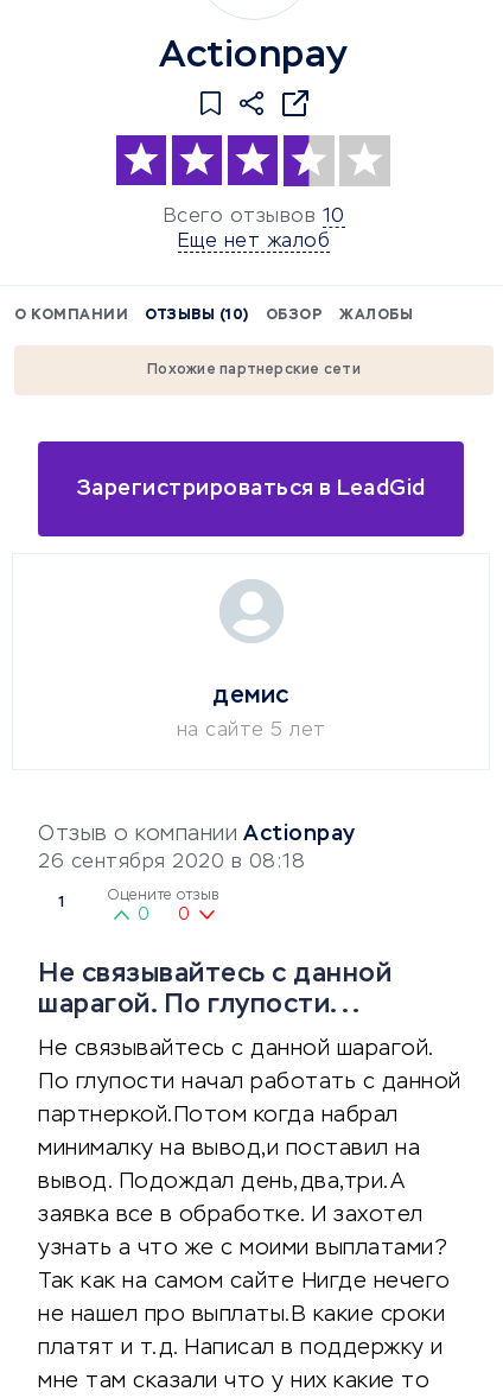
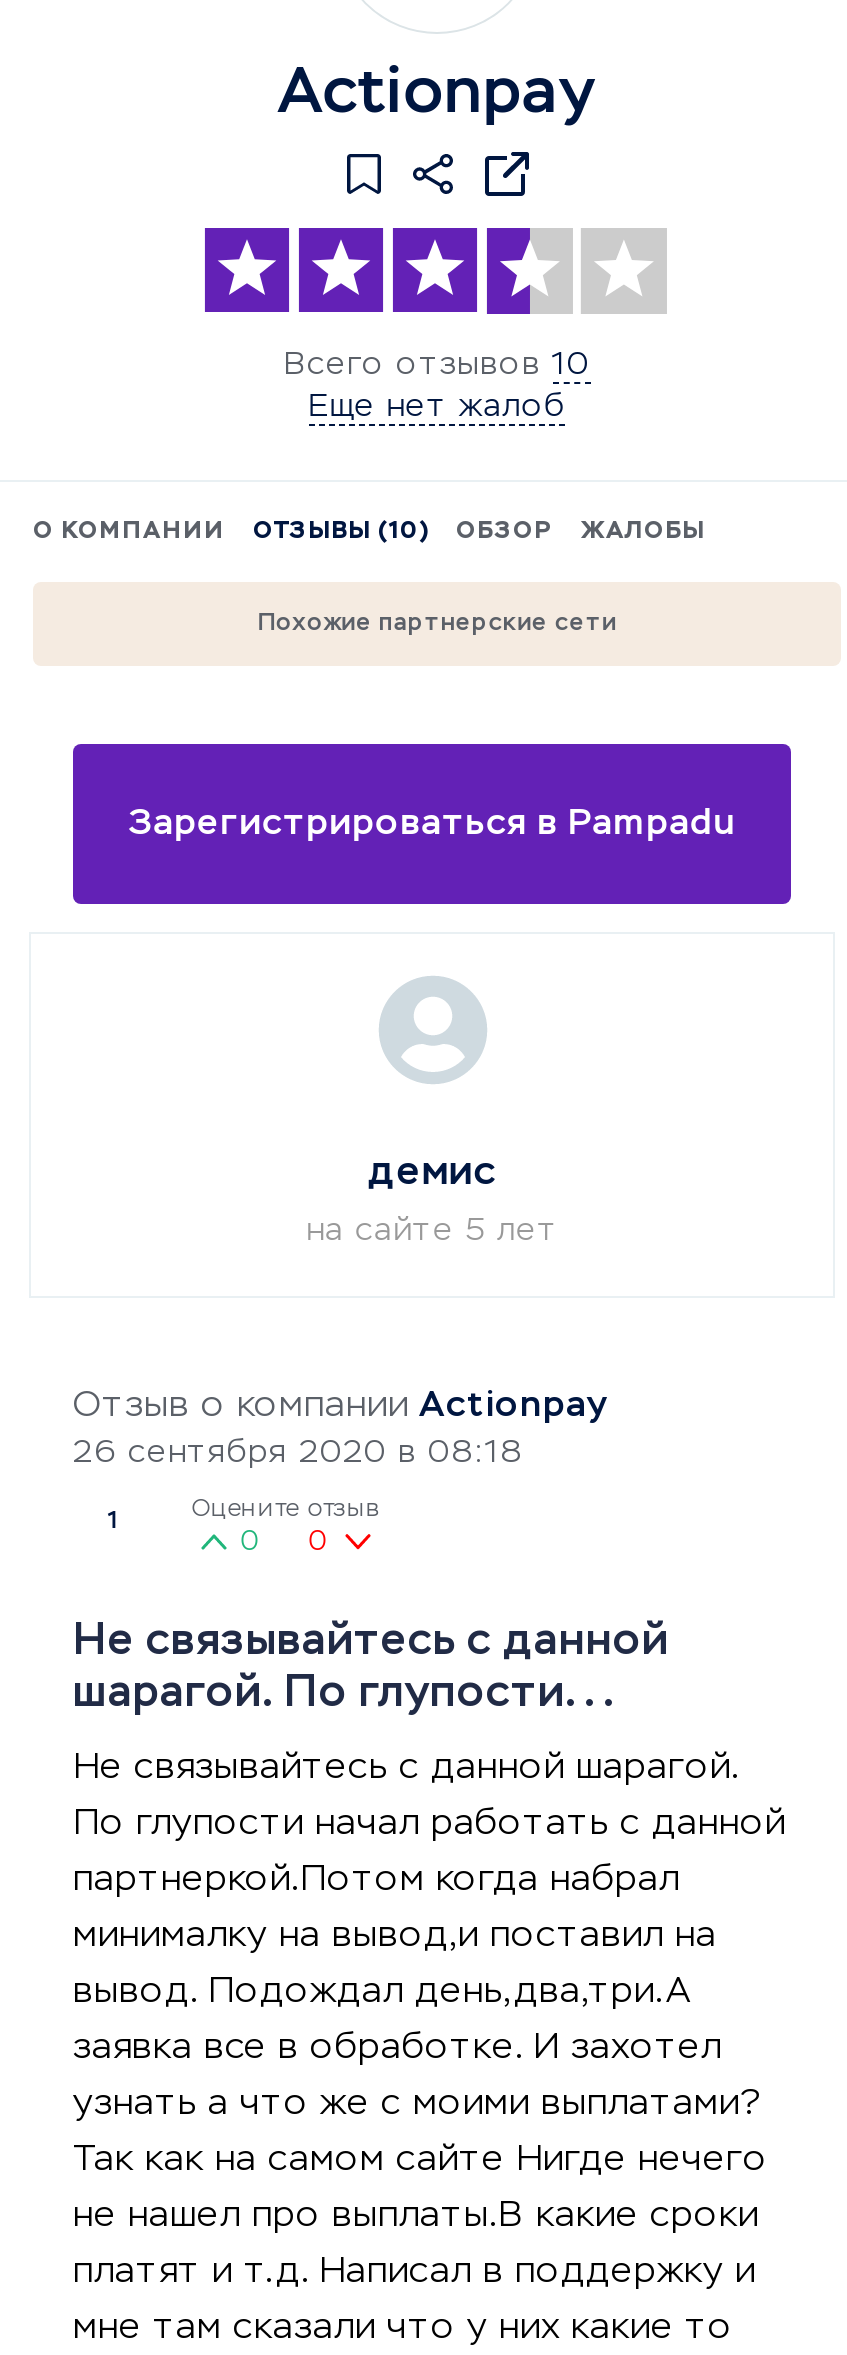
- Зарегистрироваться в LeadGid
+ Зарегистрироваться в Pampadu
